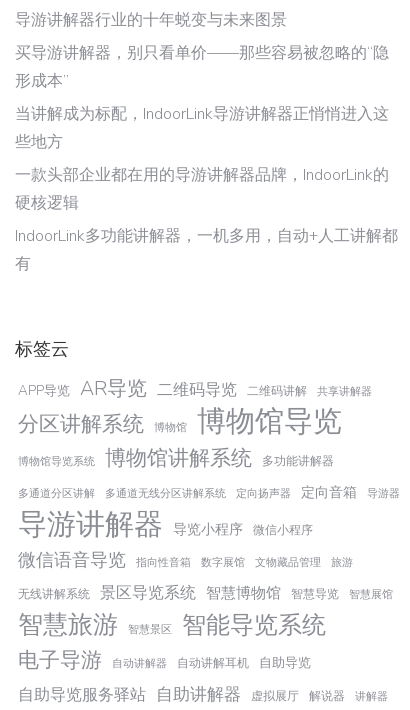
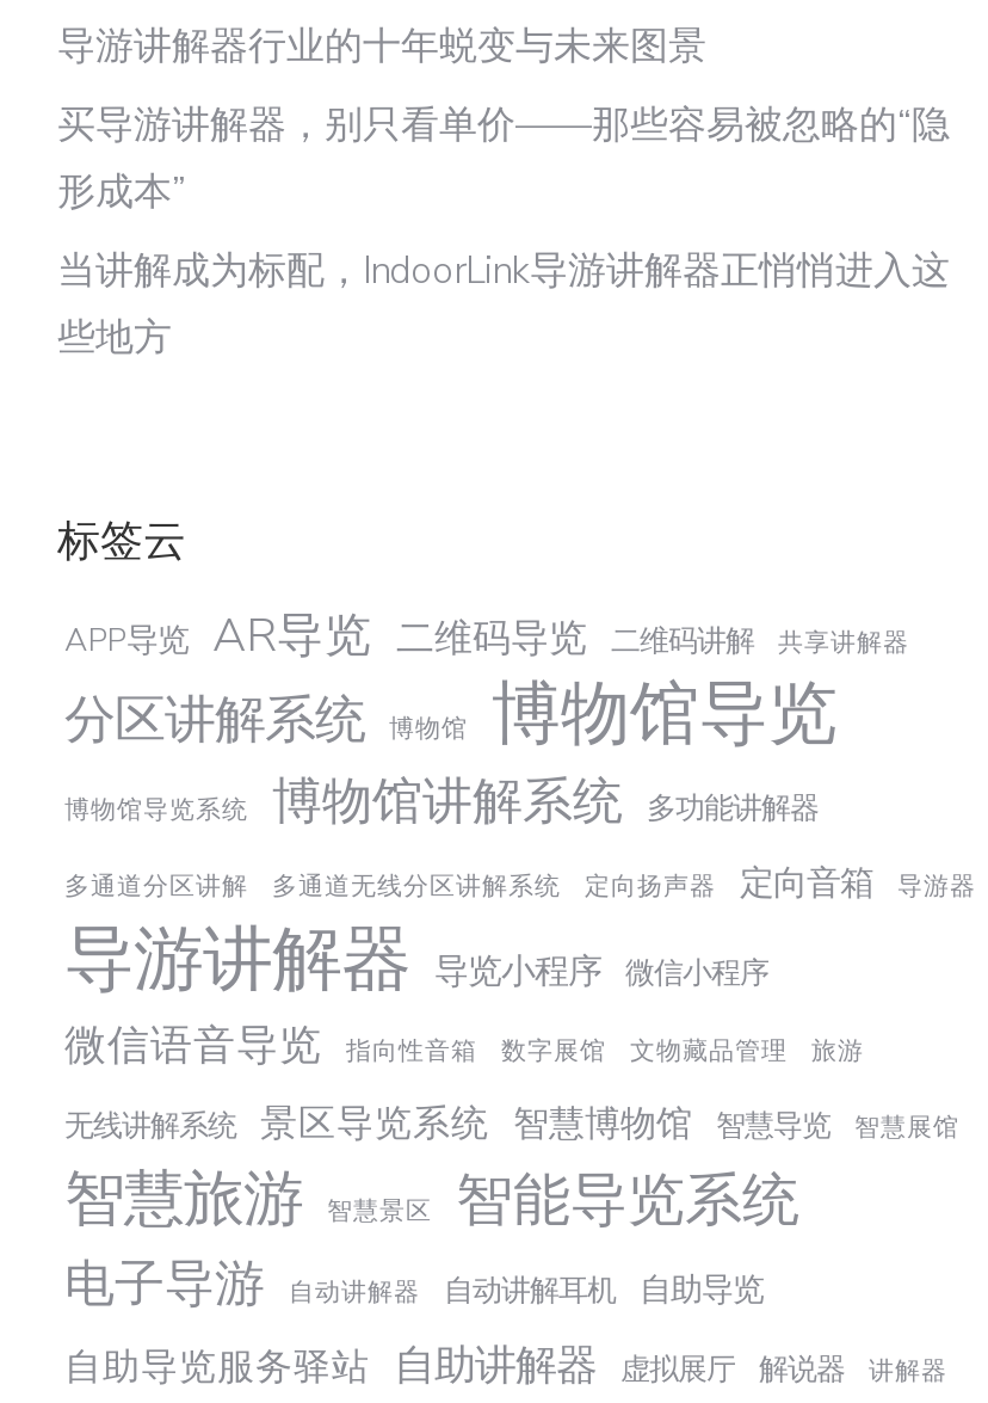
- 一款头部企业都在用的导游讲解器品牌，IndoorLink的
- 硬核逻辑
- IndoorLink多功能讲解器，一机多用，自动+人工讲解都
- 有
